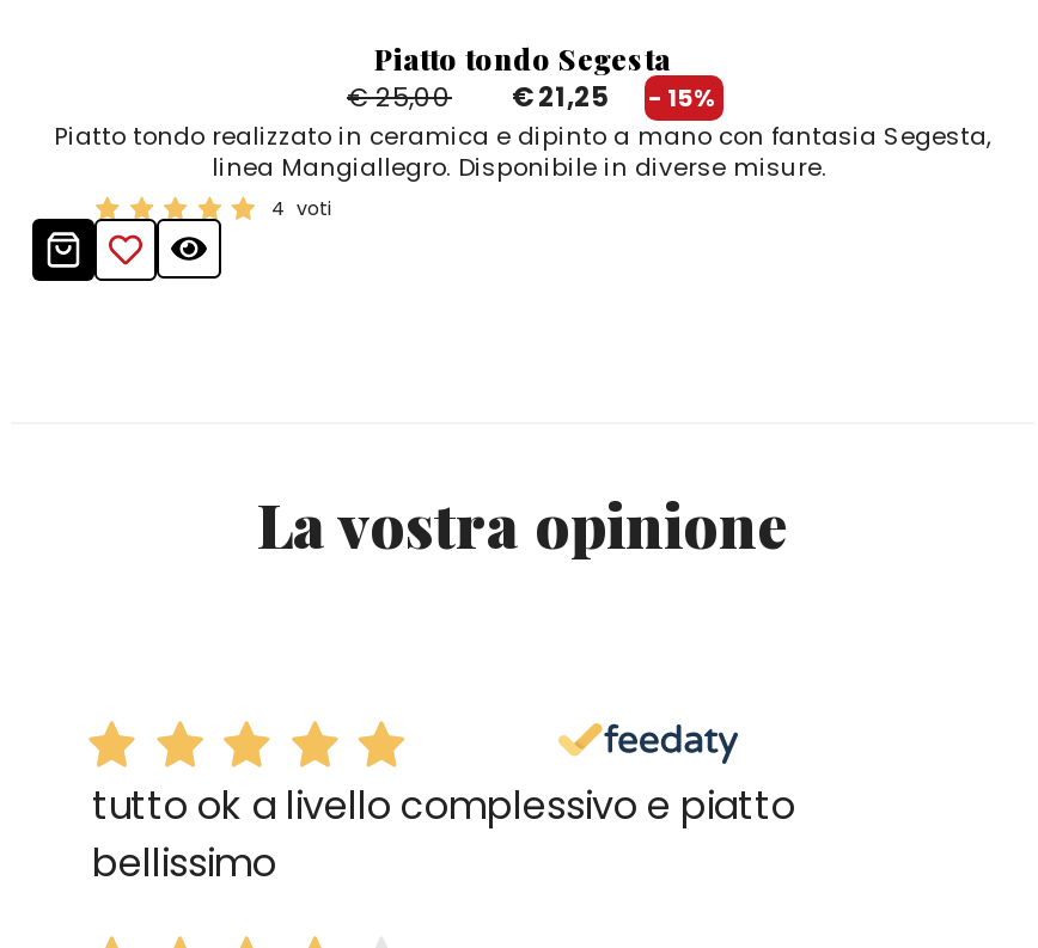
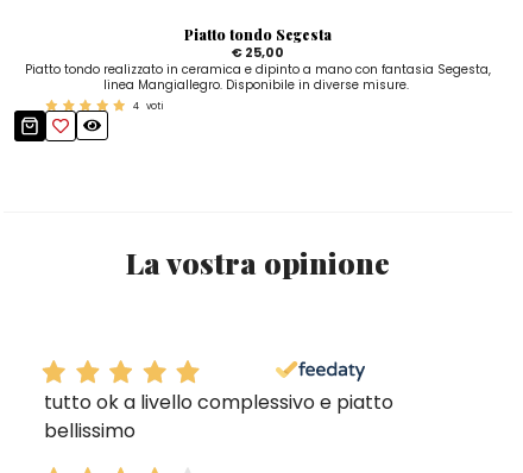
- € 21,25
- - 15%
